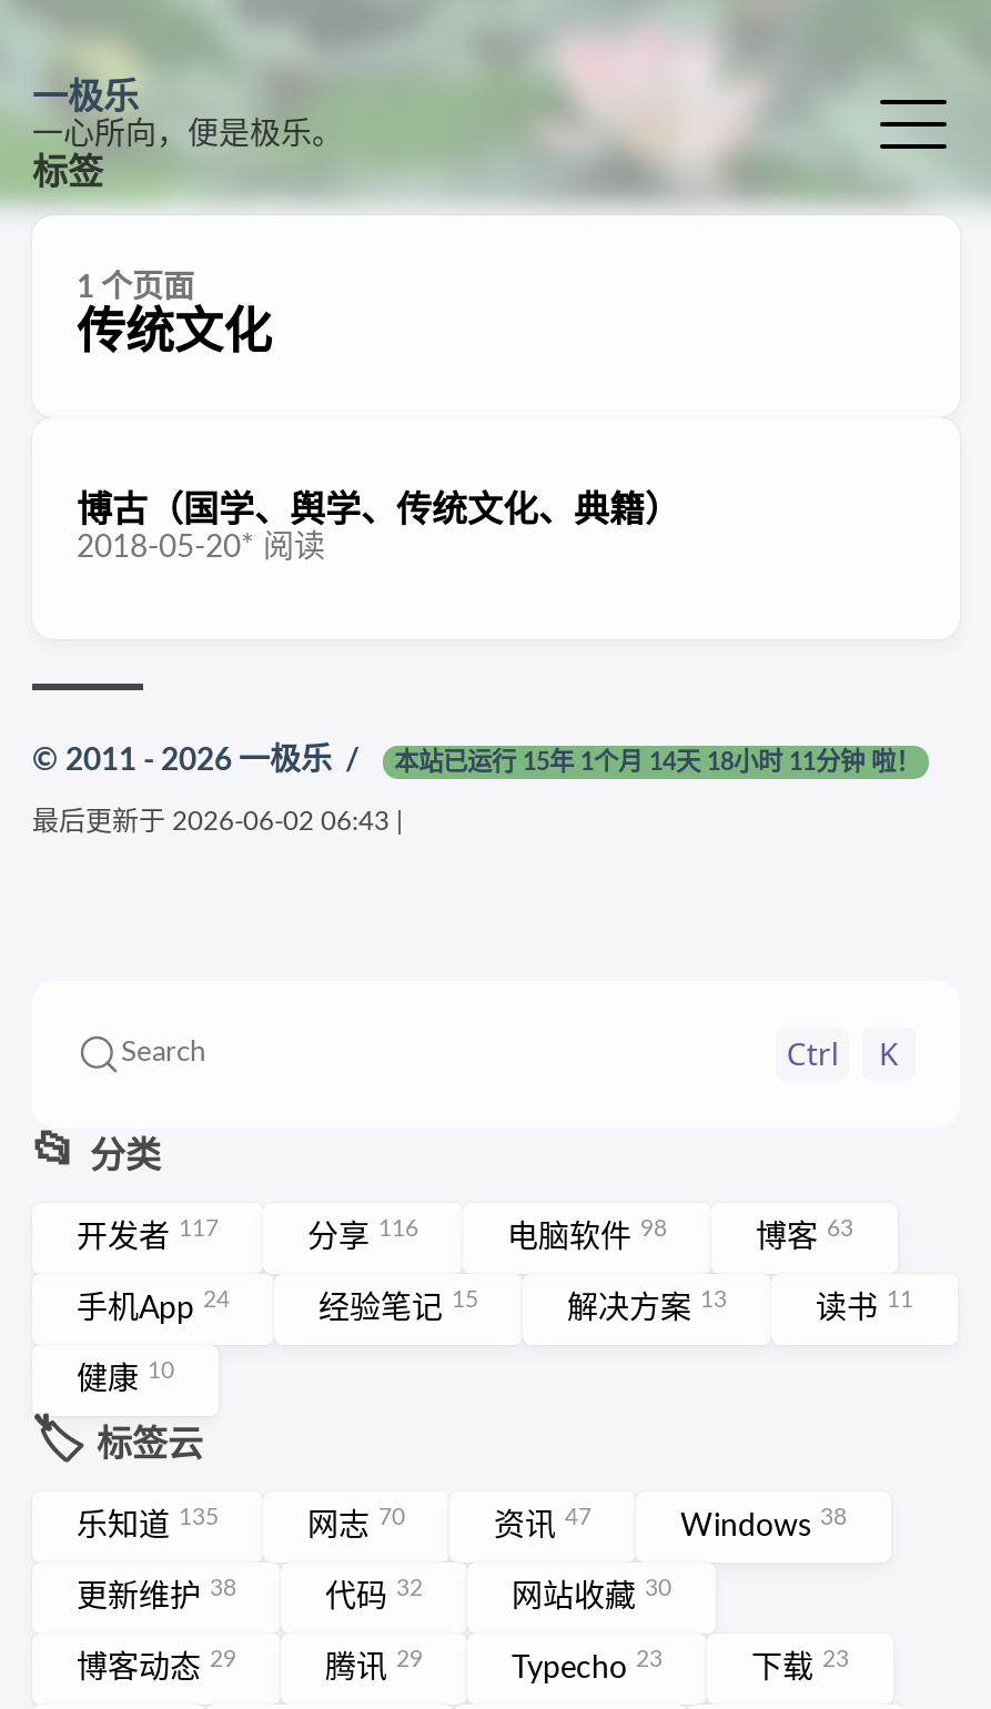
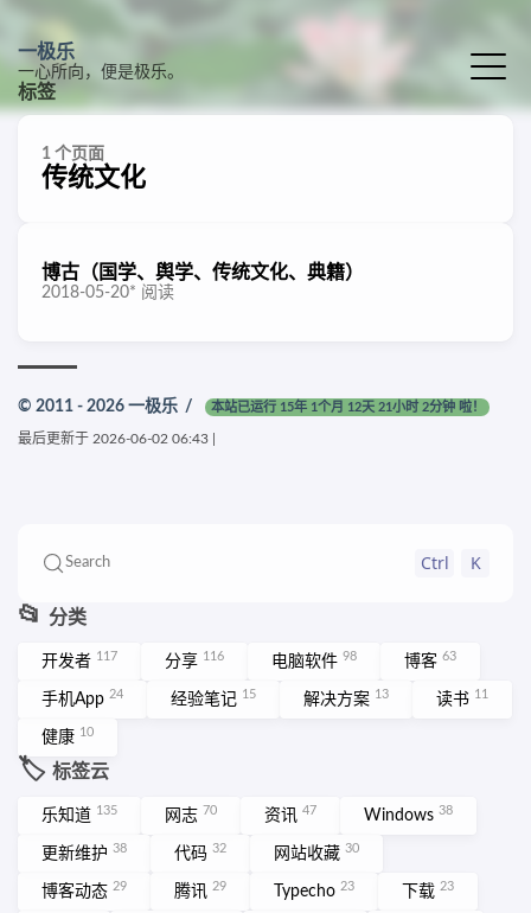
- 本站已运行 15年 1个月 14天 18小时 11分钟 啦！
+ 本站已运行 15年 1个月 12天 21小时 2分钟 啦！
